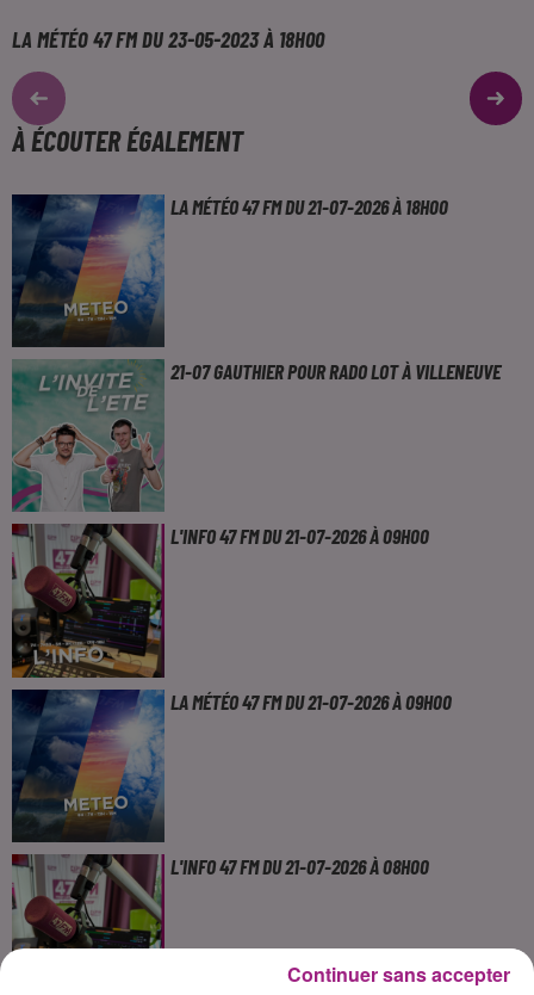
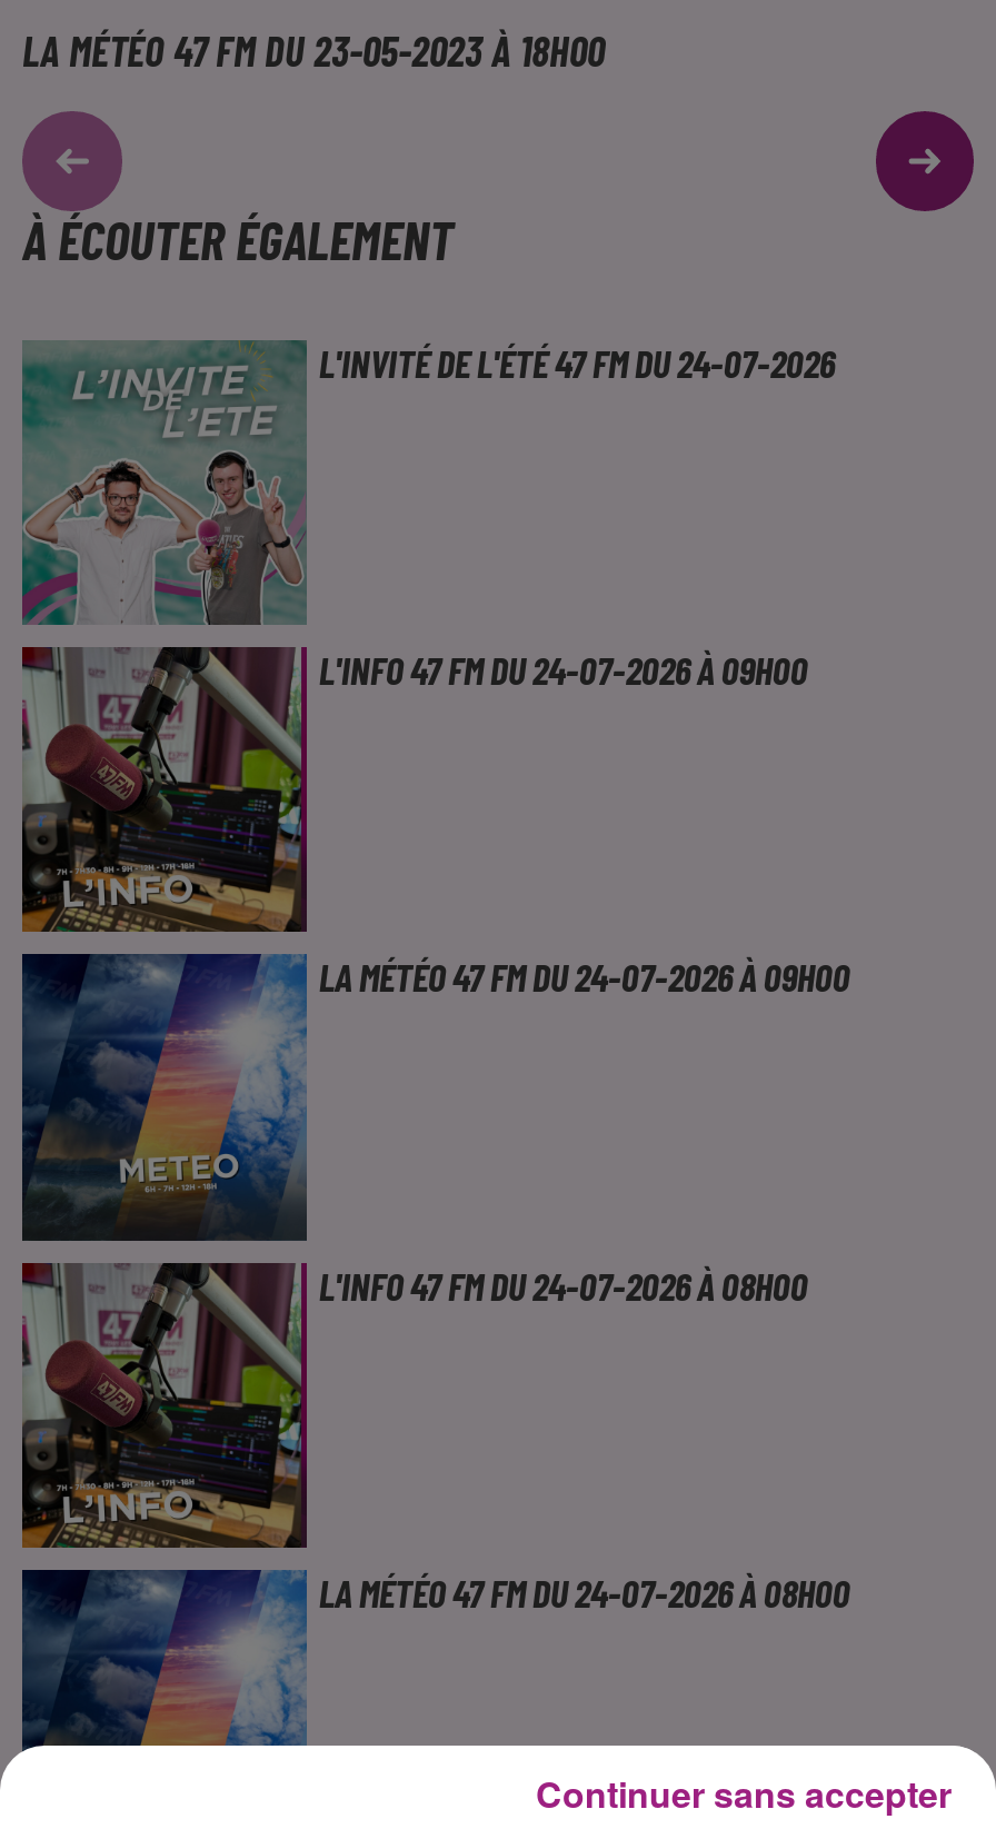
moved down: [image]

- LA MÉTÉO 47 FM DU 21-07-2026 À 18H00
+ L'INVITÉ DE L'ÉTÉ 47 FM DU 24-07-2026

moved up: [image]

- 21-07 GAUTHIER POUR RADO LOT À VILLENEUVE
+ L'INFO 47 FM DU 24-07-2026 À 09H00

moved up: [image]

- L'INFO 47 FM DU 21-07-2026 À 09H00
+ LA MÉTÉO 47 FM DU 24-07-2026 À 09H00

- [image]
- LA MÉTÉO 47 FM DU 21-07-2026 À 09H00
+ [image]
+ L'INFO 47 FM DU 24-07-2026 À 08H00

- [image]
- L'INFO 47 FM DU 21-07-2026 À 08H00
+ [image]
+ LA MÉTÉO 47 FM DU 24-07-2026 À 08H00
